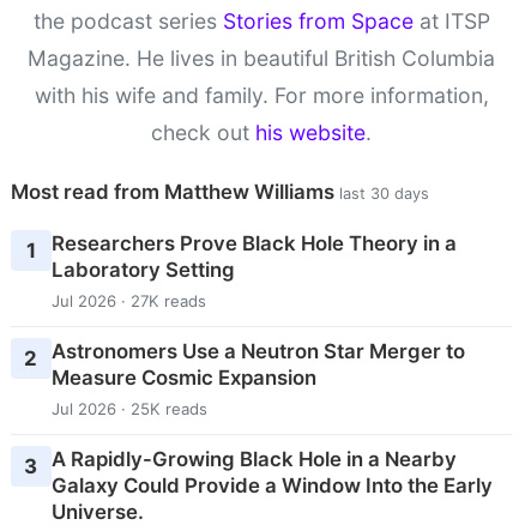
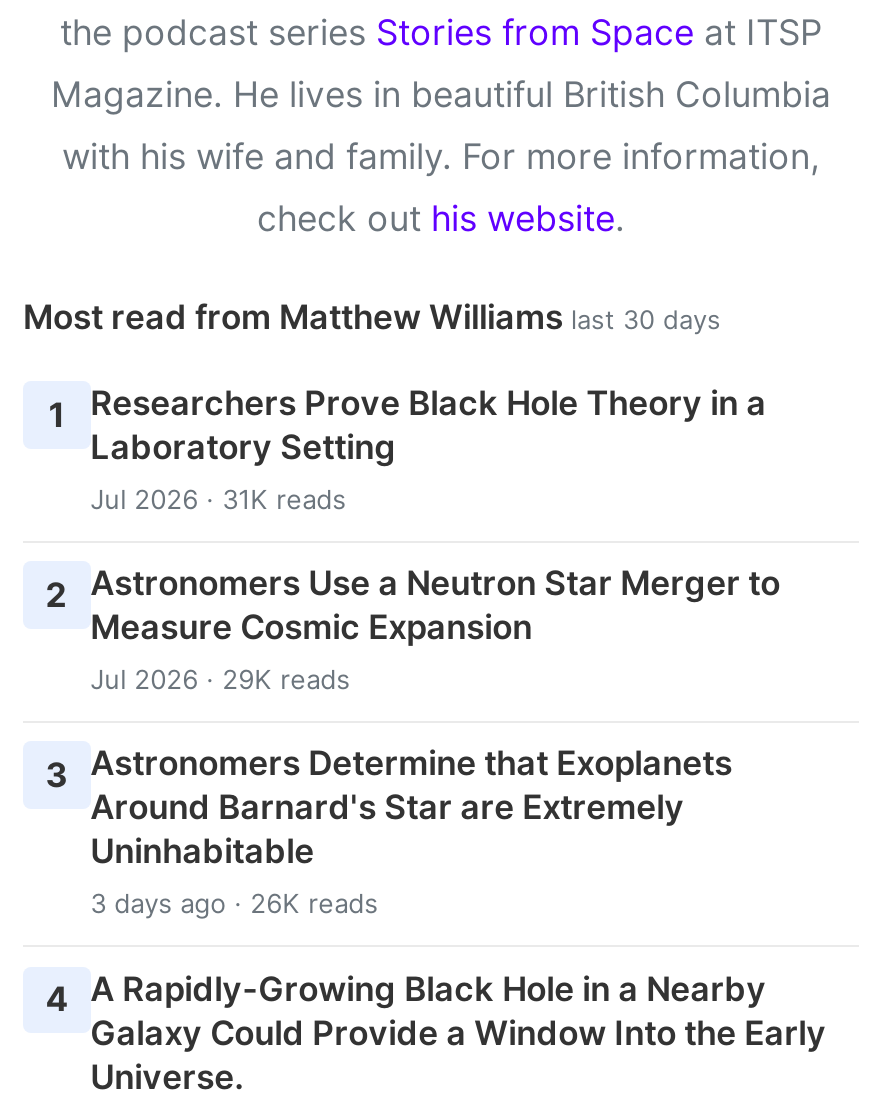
- Jul 2026 · 27K reads
+ Jul 2026 · 31K reads

- Jul 2026 · 25K reads
- 3 A Rapidly-Growing Black Hole in a Nearby
+ Jul 2026 · 29K reads
+ 3 Astronomers Determine that Exoplanets
+ Around Barnard's Star are Extremely
+ Uninhabitable
+ 3 days ago · 26K reads
+ 4 A Rapidly-Growing Black Hole in a Nearby
